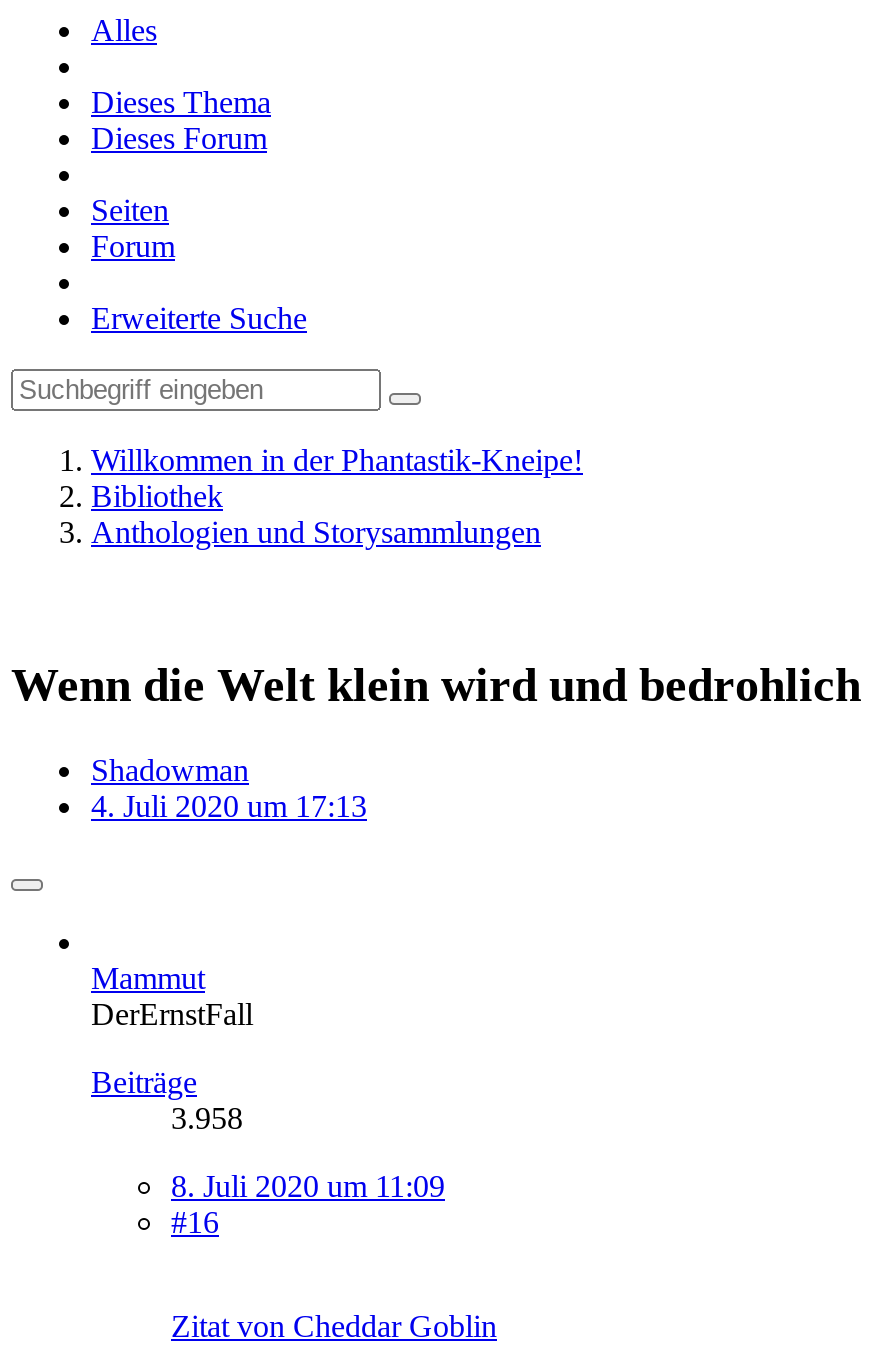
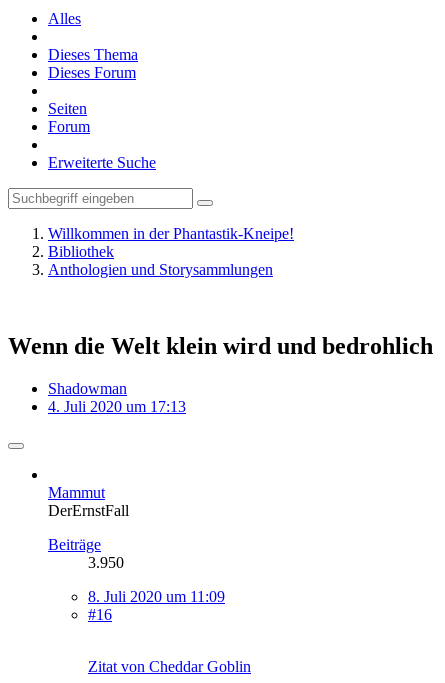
- 3.958
+ 3.950
